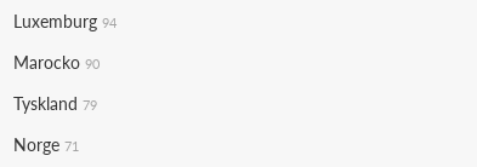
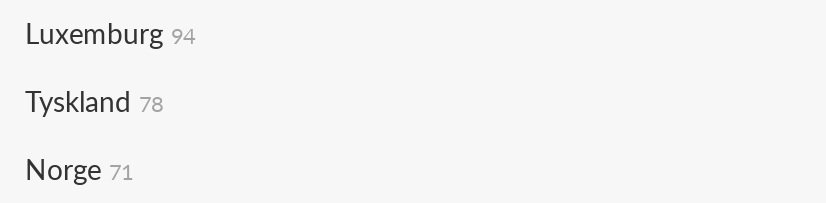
- Marocko 90
- Tyskland 79
+ Tyskland 78
